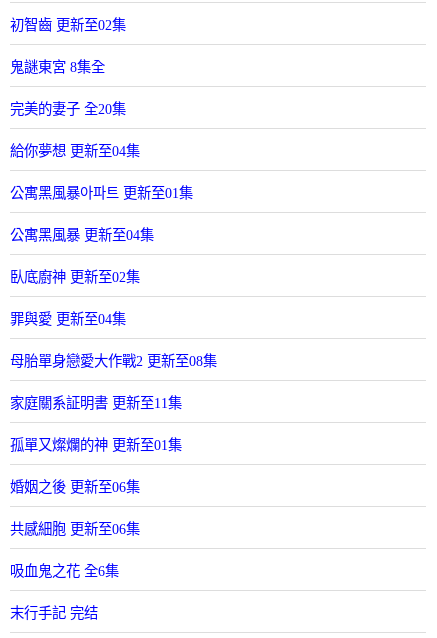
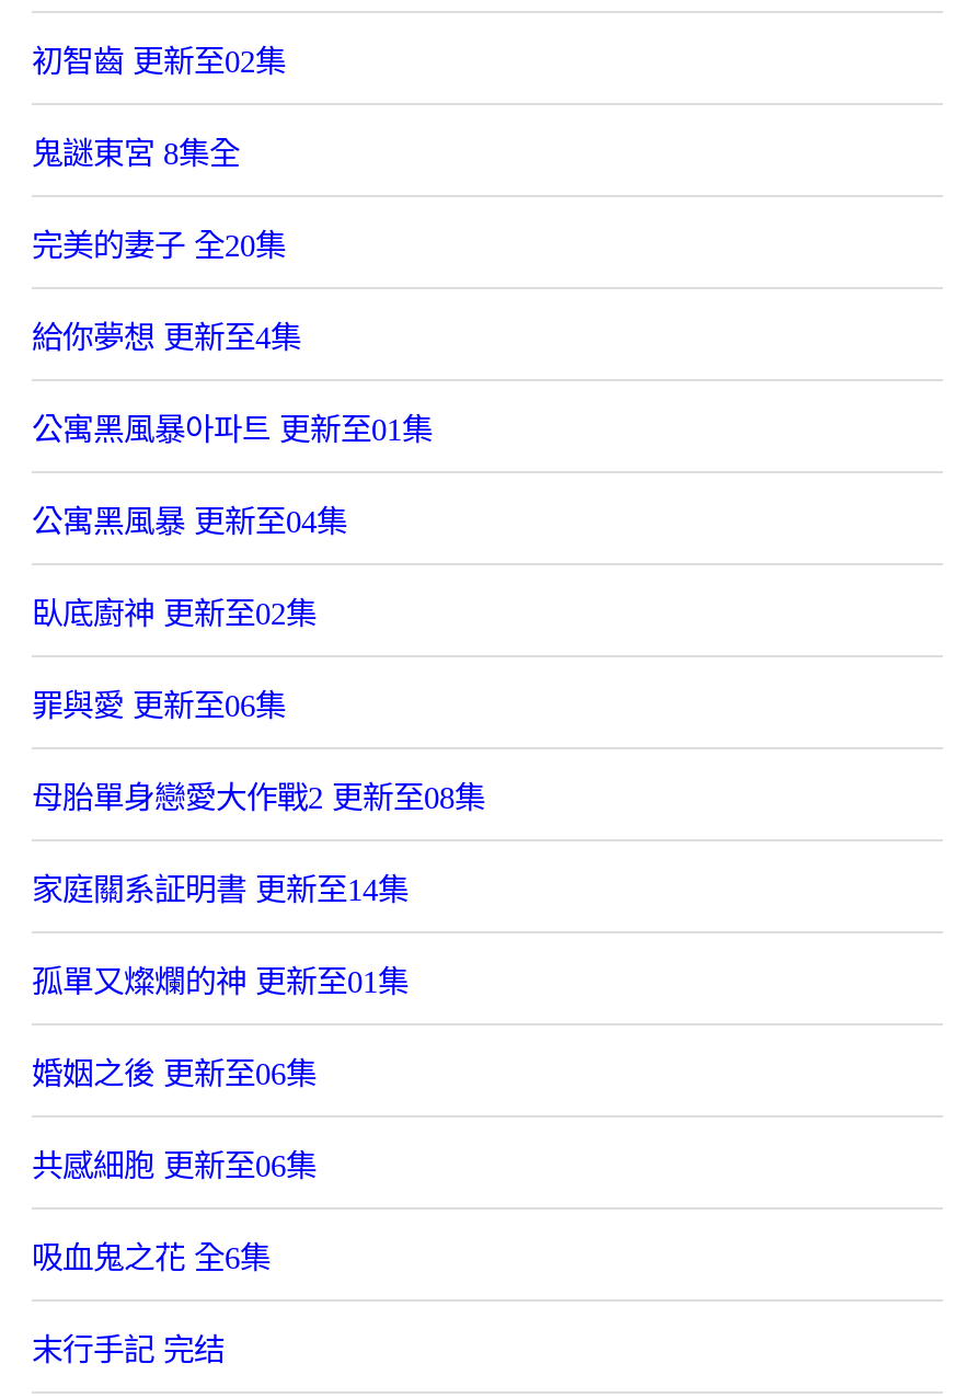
- 給你夢想 更新至04集
+ 給你夢想 更新至4集

- 罪與愛 更新至04集
+ 罪與愛 更新至06集

- 家庭關系証明書 更新至11集
+ 家庭關系証明書 更新至14集
